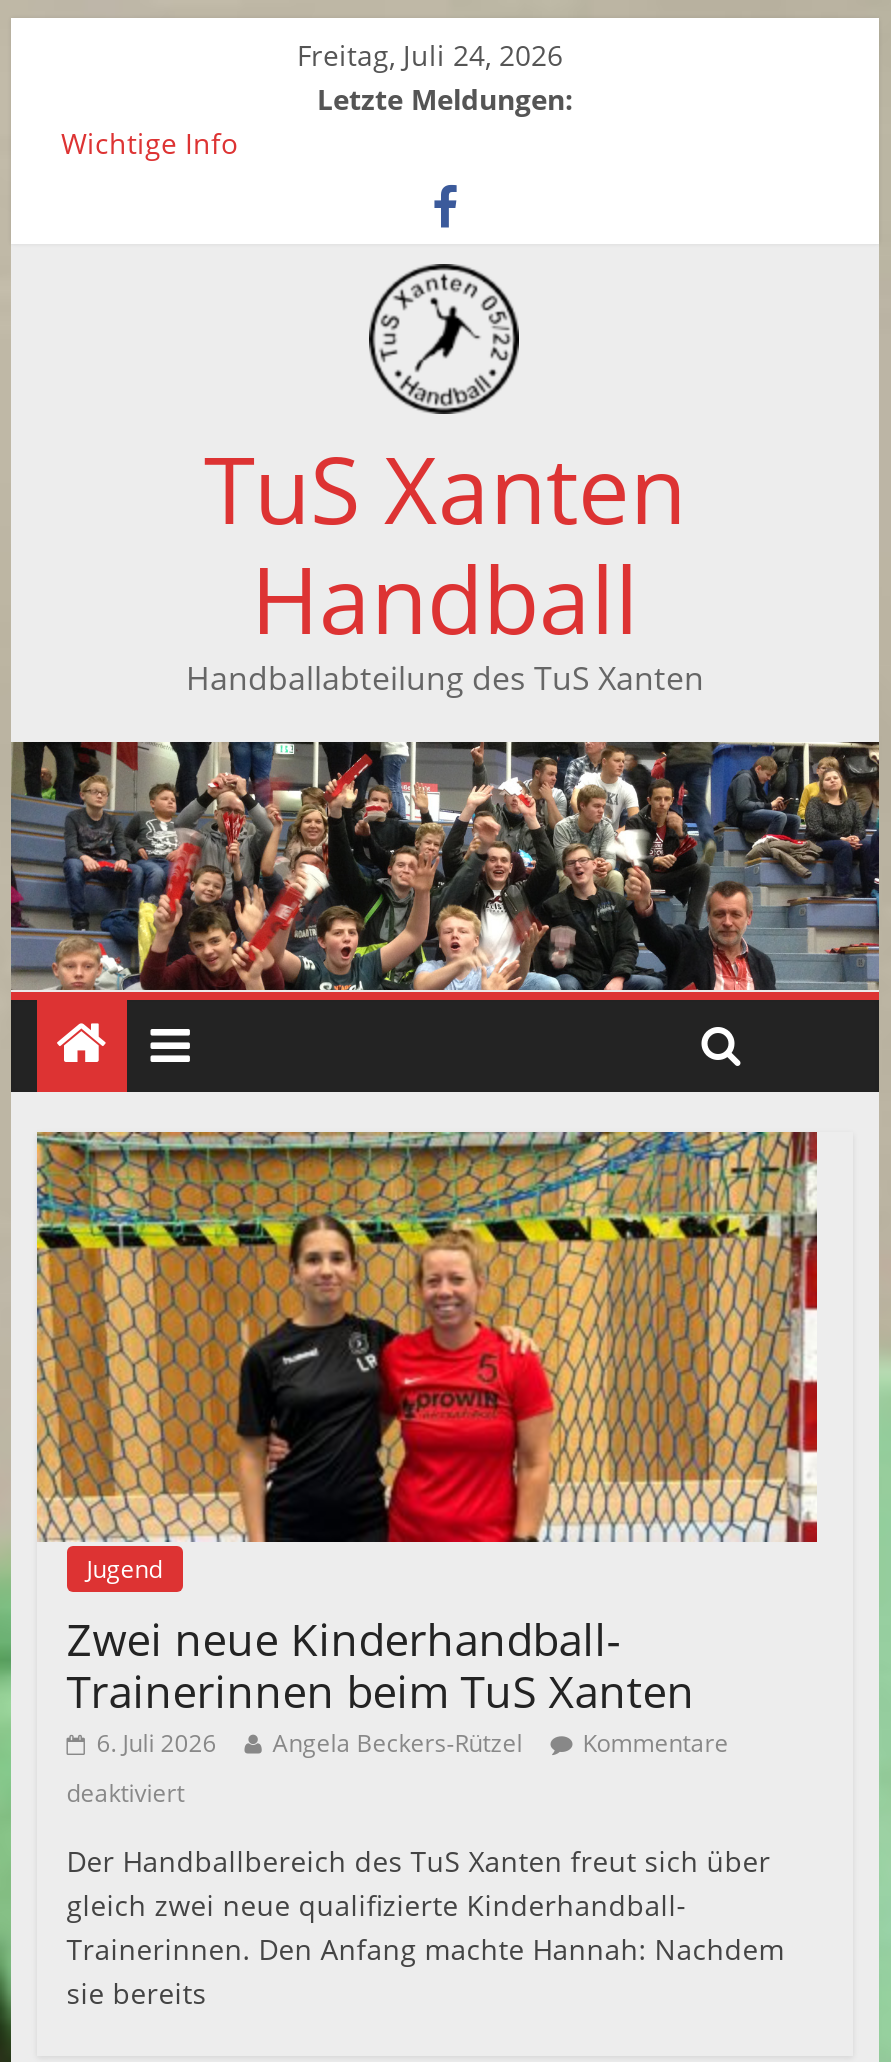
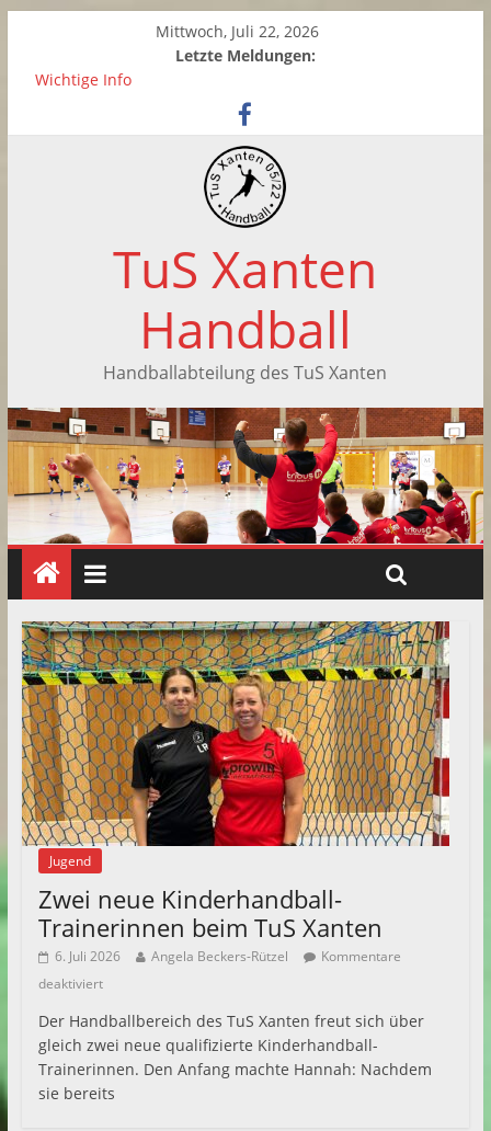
- Freitag, Juli 24, 2026
+ Mittwoch, Juli 22, 2026

- [image]
+ [image]
